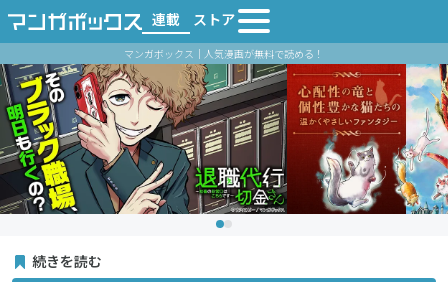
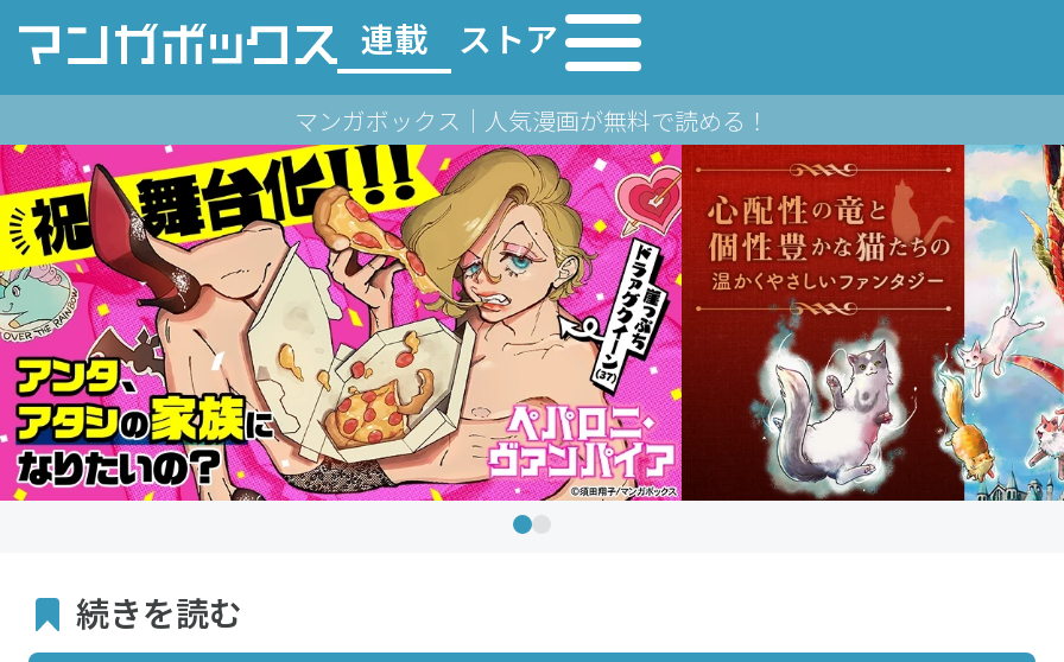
- [image]
+ [image]
